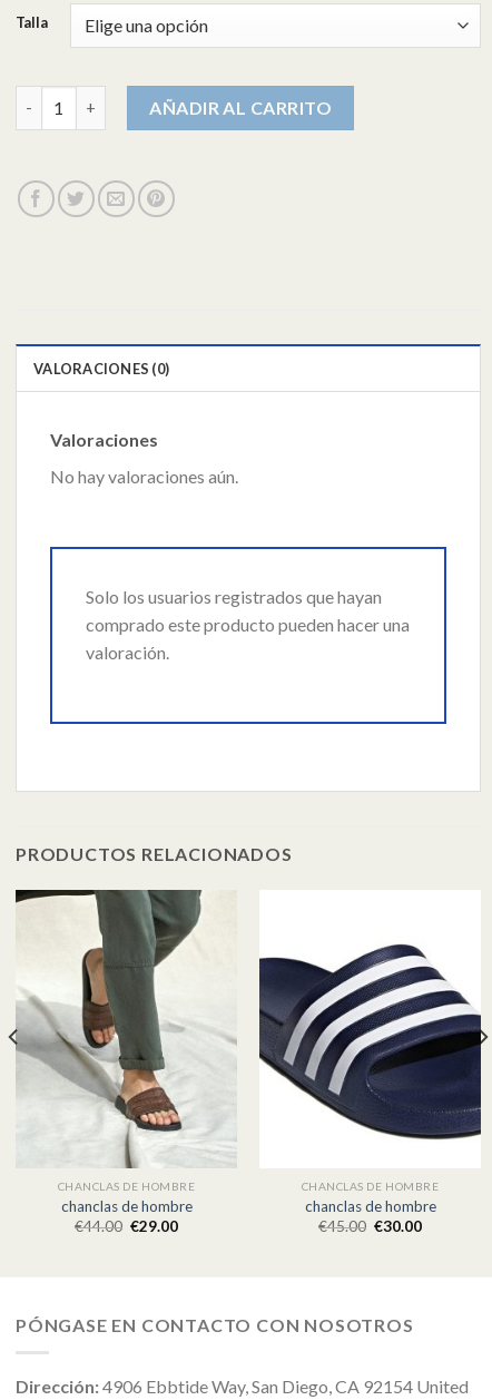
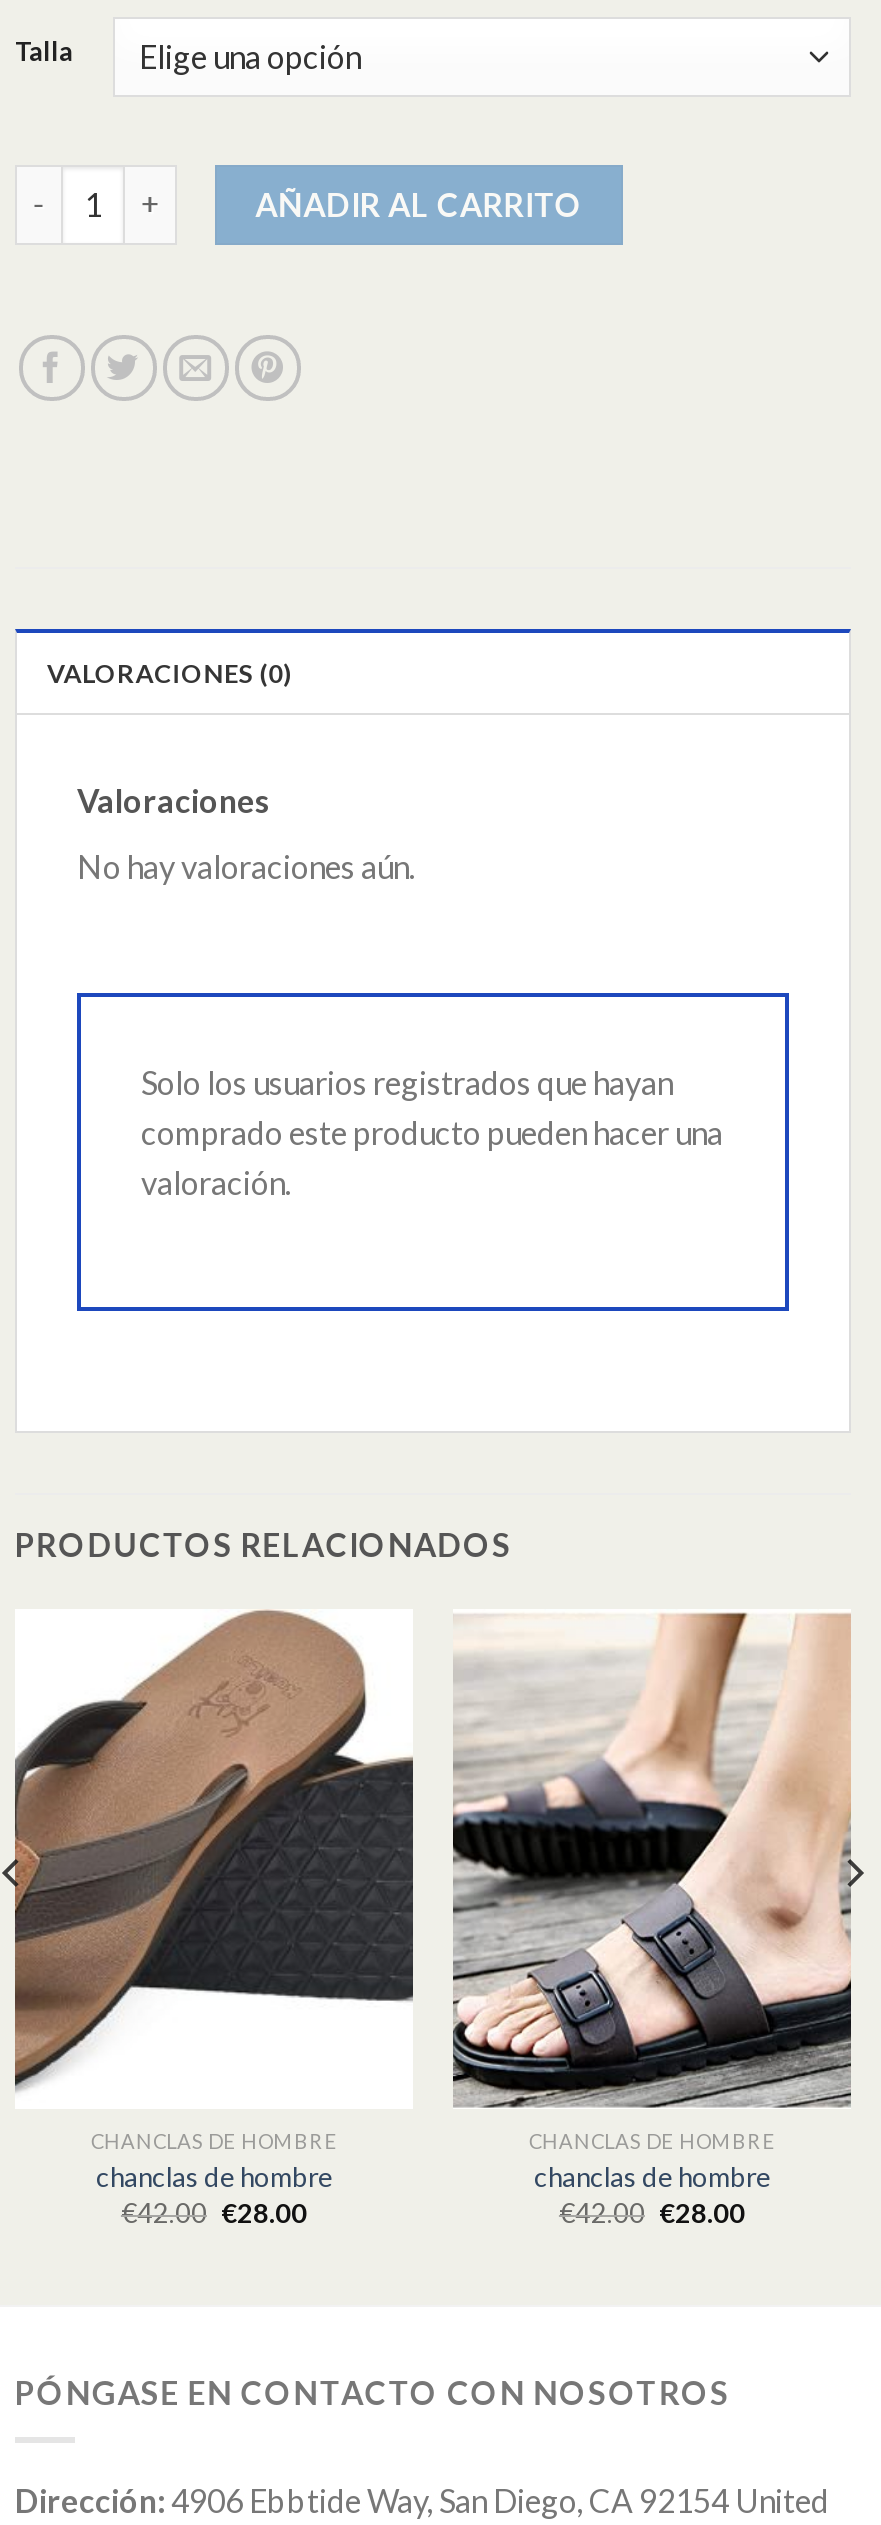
- [image]
+ [image]

- [image]
+ [image]

- €44.00 €29.00
+ €42.00 €28.00

- €45.00 €30.00
+ €42.00 €28.00
